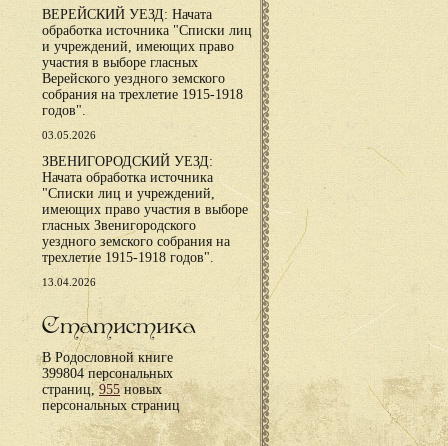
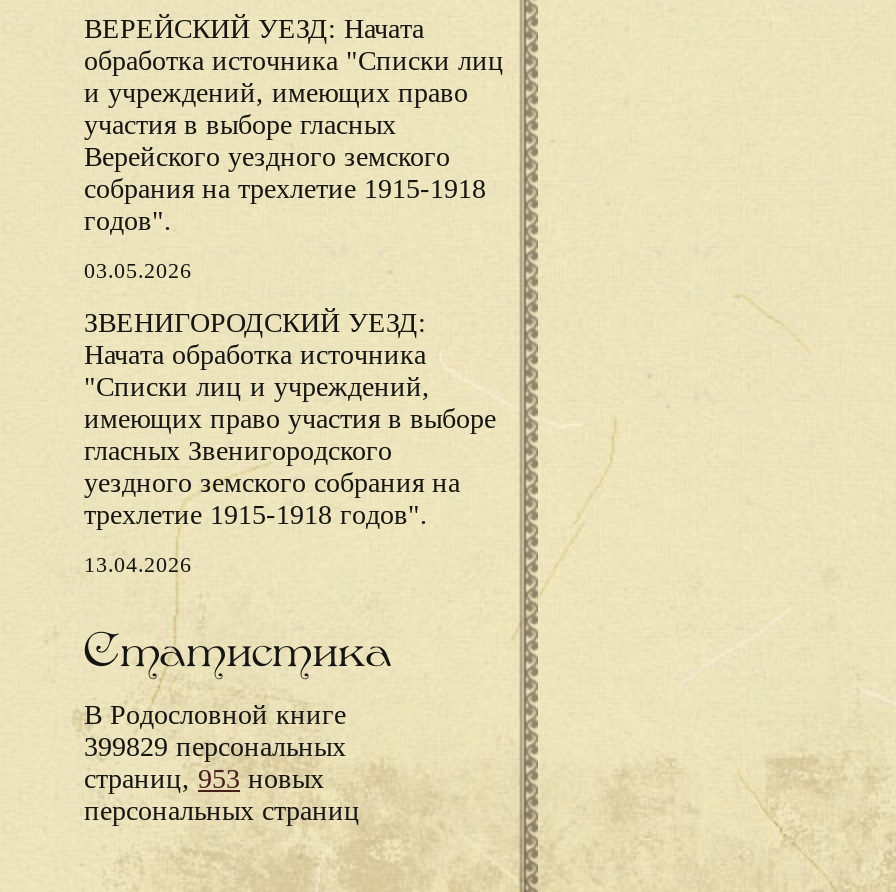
- 399804 персональных
+ 399829 персональных

- страниц, 955 новых
+ страниц, 953 новых
